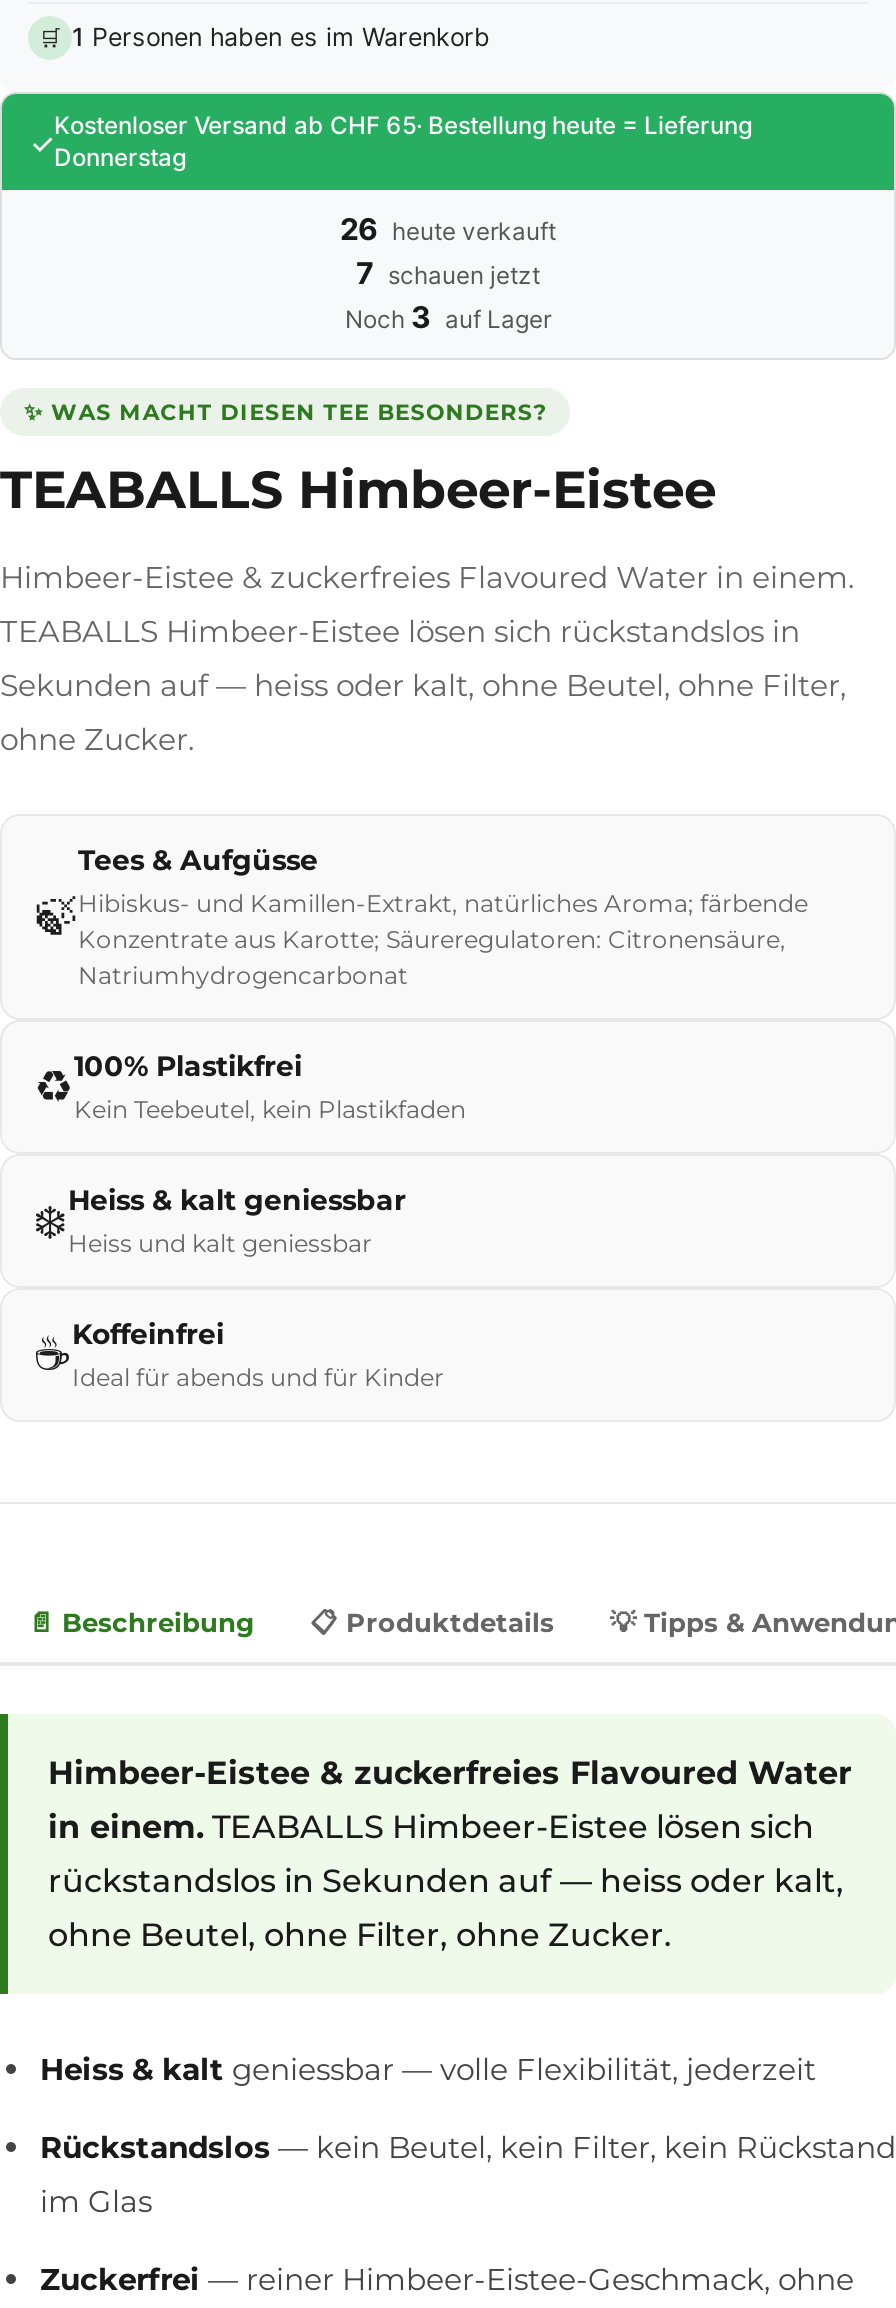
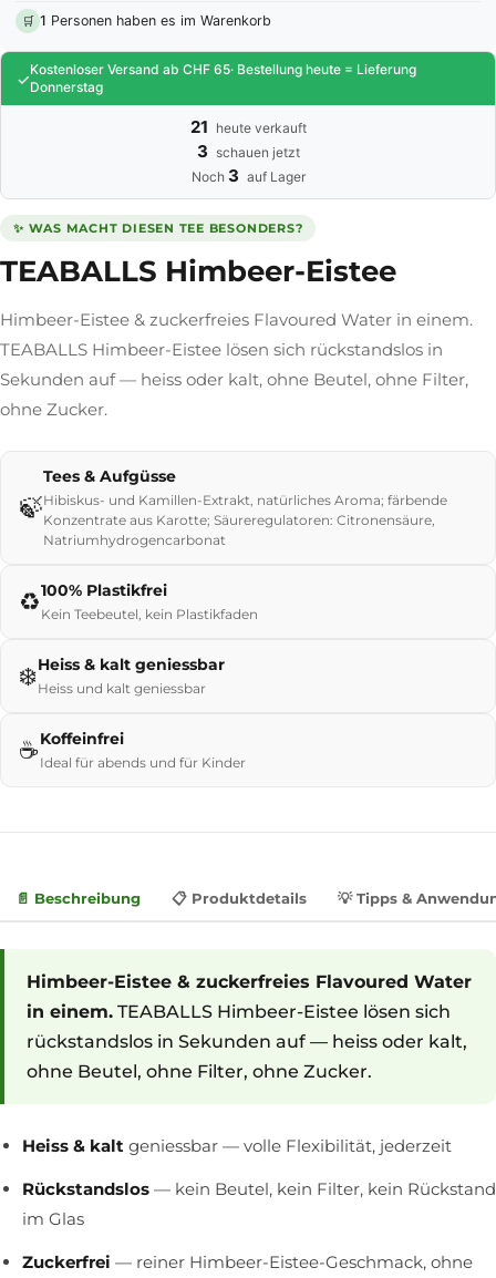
- 26 heute verkauft
+ 21 heute verkauft

- 7 schauen jetzt
+ 3 schauen jetzt
